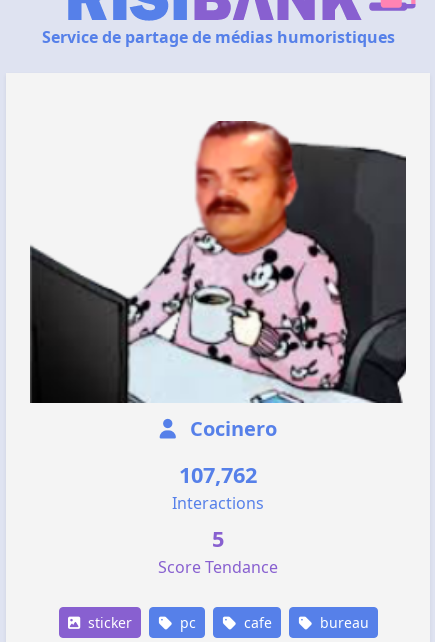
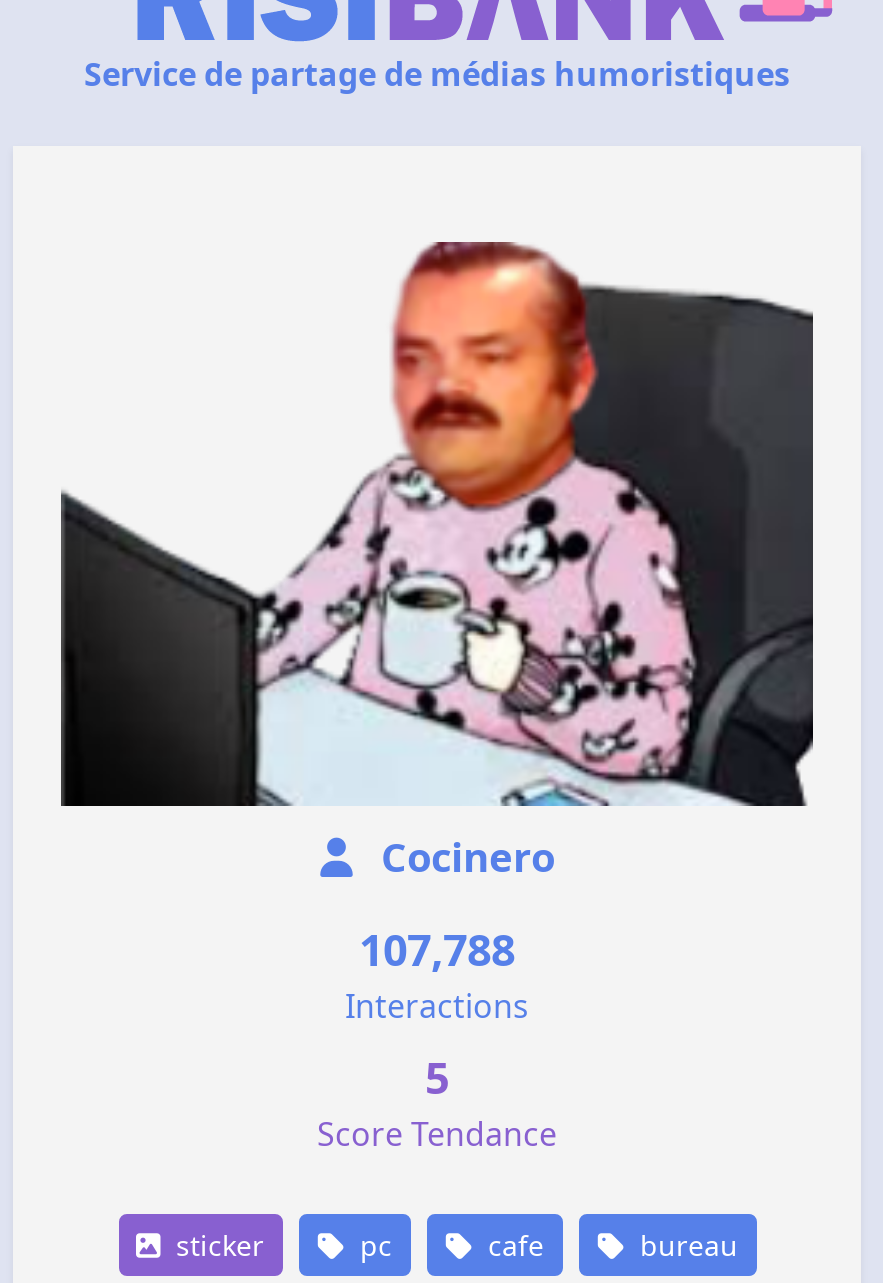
- 107,762
+ 107,788
